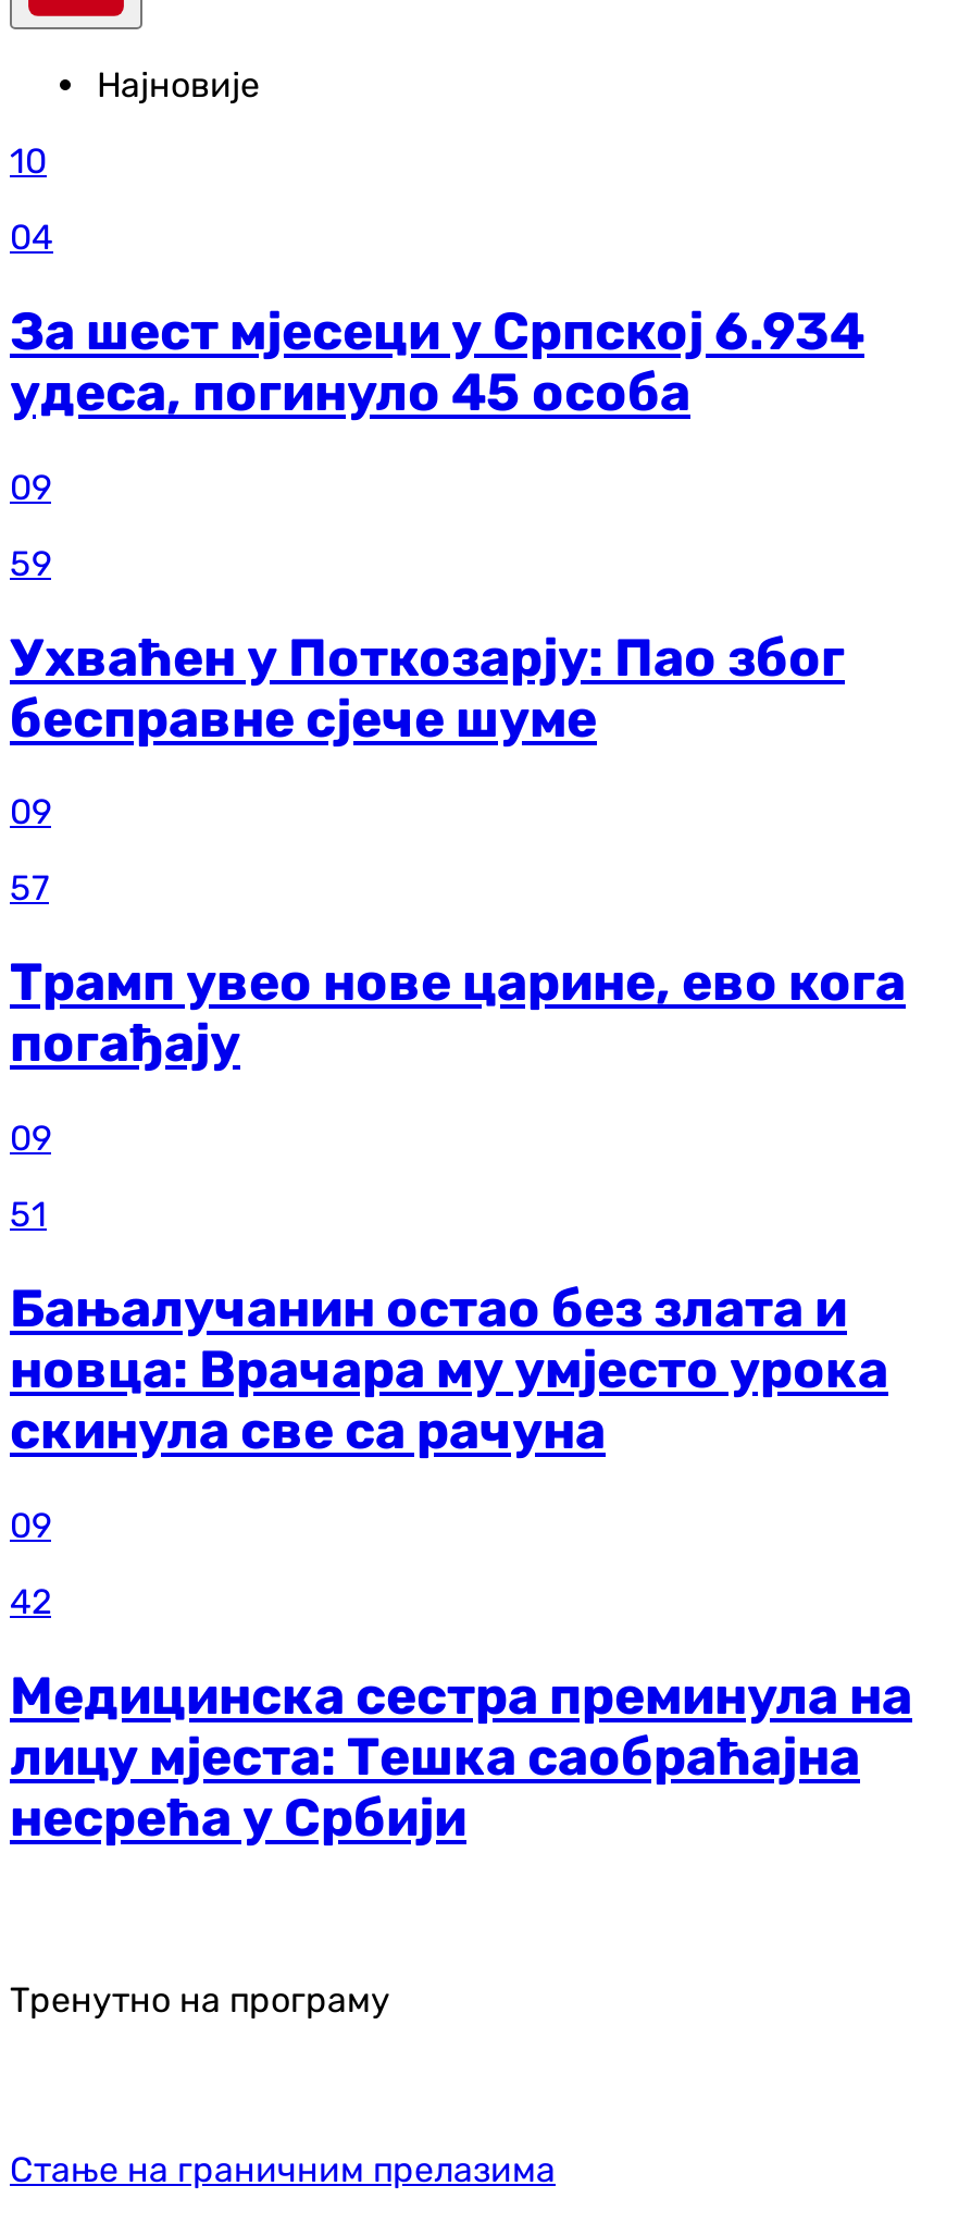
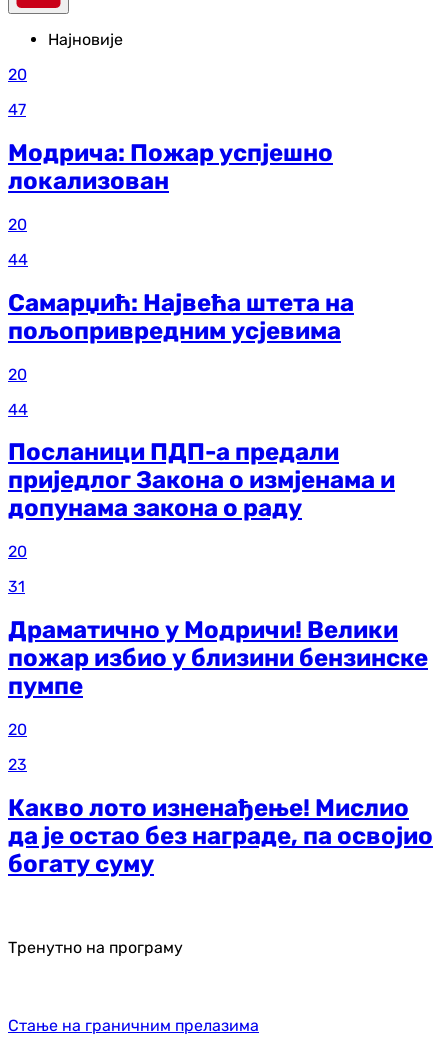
- 10
+ 20

- 04
+ 47

- За шест мјесеци у Српској 6.934
- удеса, погинуло 45 особа
+ Модрича: Пожар успјешно
+ локализован

- 09
+ 20

- 59
+ 44

- Ухваћен у Поткозарју: Пао због
- бесправне сјече шуме
+ Самарџић: Највећа штета на
+ пољопривредним усјевима

- 09
+ 20

- 57
+ 44

- Трамп увео нове царине, ево кога
- погађају
+ Посланици ПДП-а предали
+ приједлог Закона о измјенама и
+ допунама закона о раду

- 09
+ 20

- 51
+ 31

- Бањалучанин остао без злата и
- новца: Врачара му умјесто урока
- скинула све са рачуна
+ Драматично у Модричи! Велики
+ пожар избио у близини бензинске
+ пумпе

- 09
+ 20

- 42
+ 23

- Медицинска сестра преминула на
- лицу мјеста: Тешка саобраћајна
- несрећа у Србији
+ Какво лото изненађење! Мислио
+ да је остао без награде, па освојио
+ богату суму
